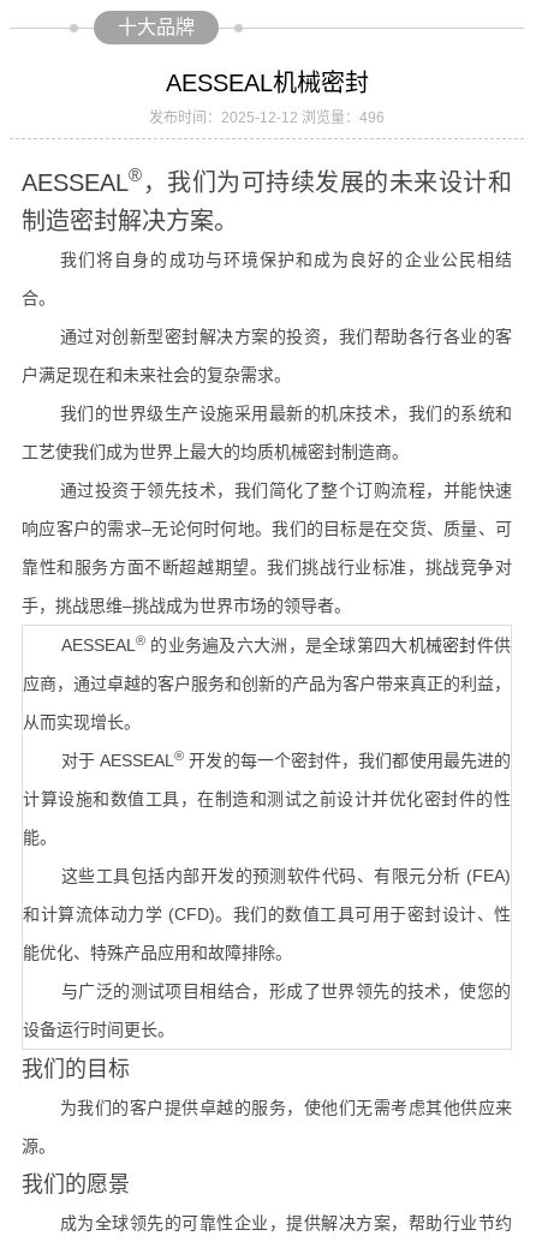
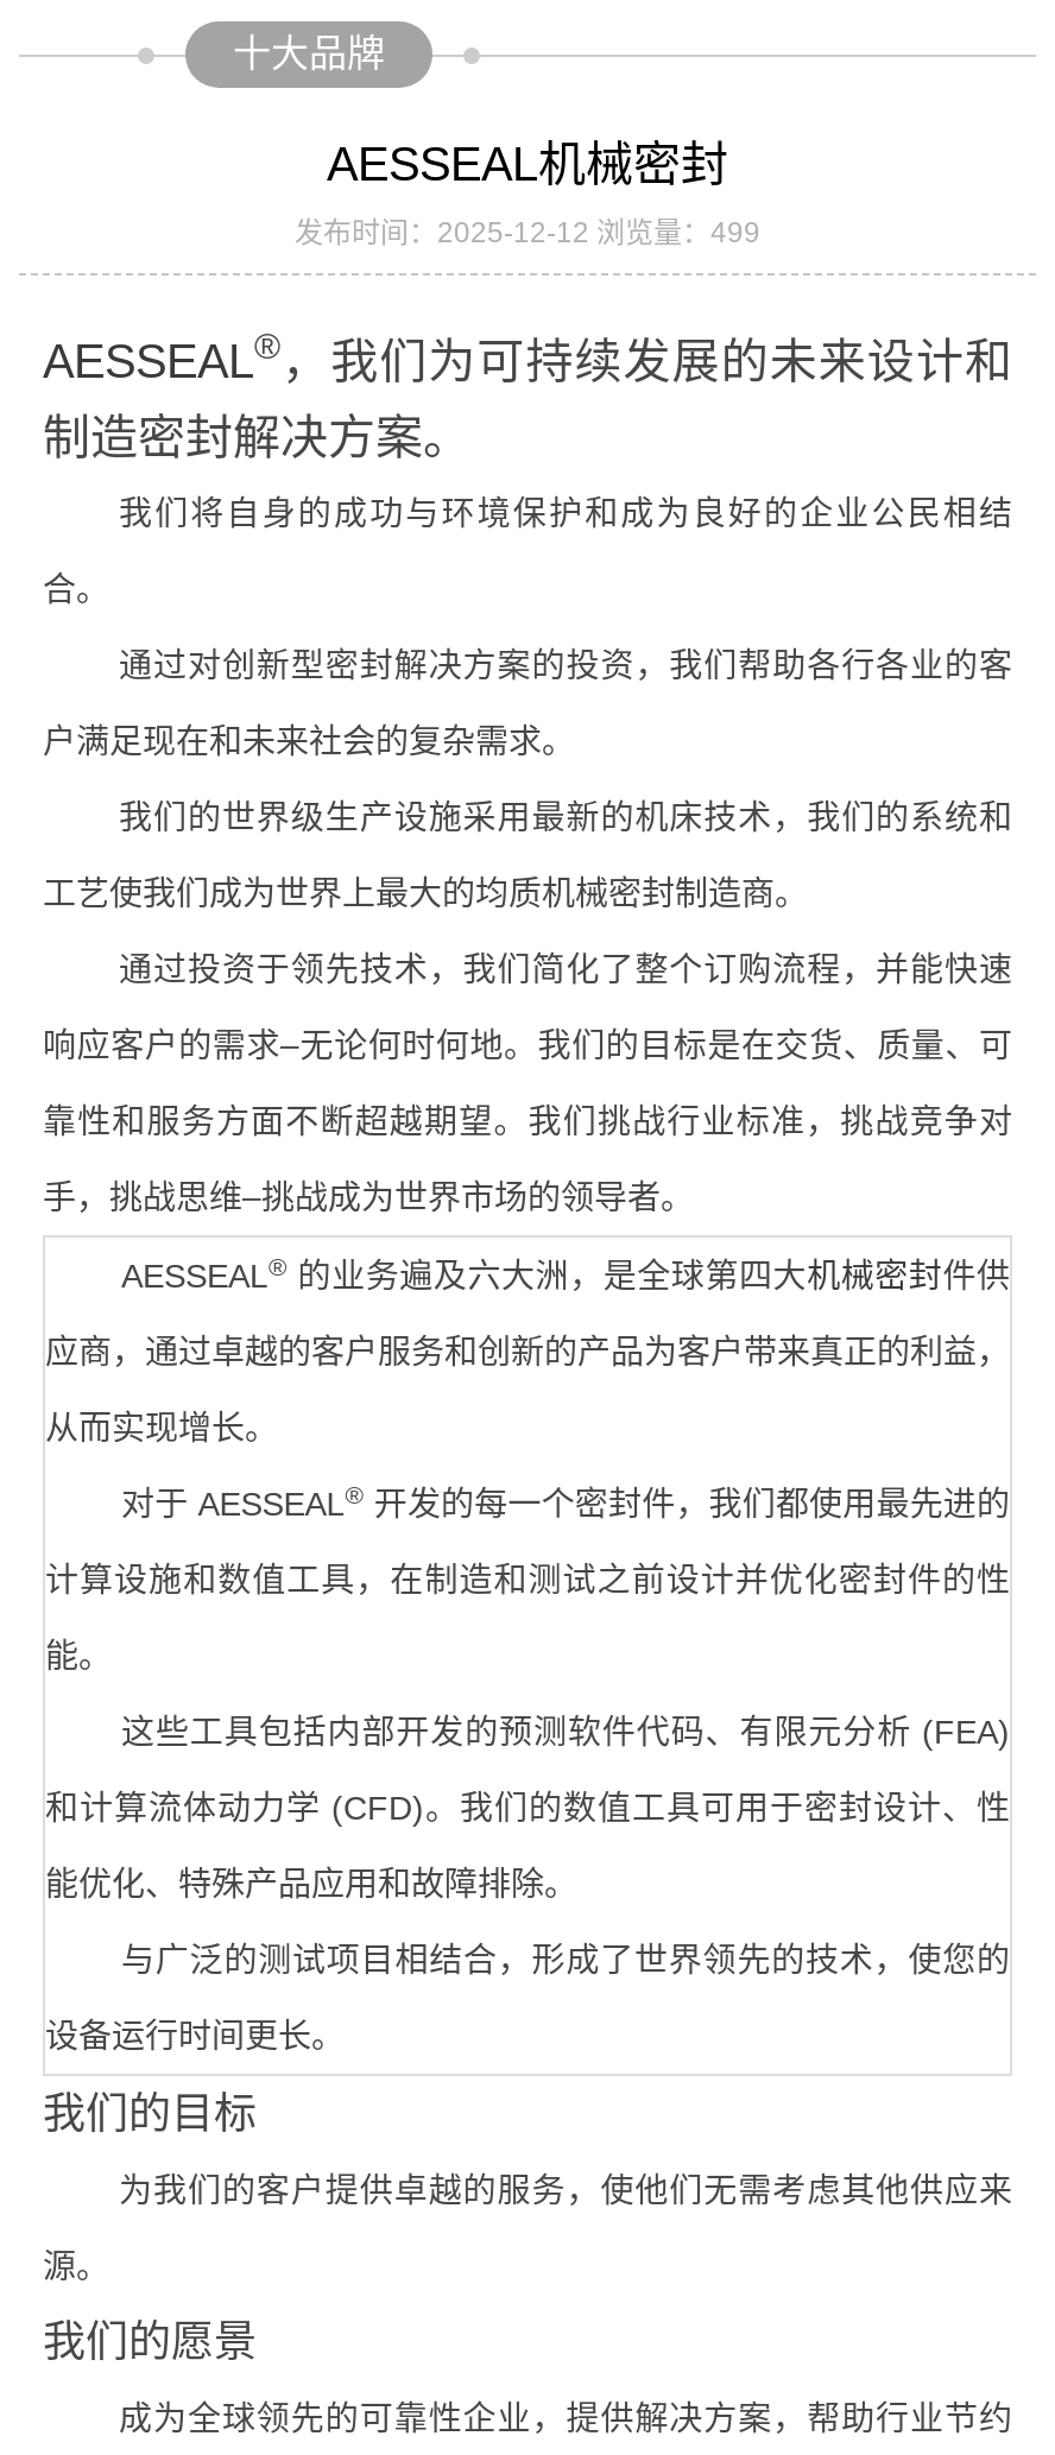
- 发布时间：2025-12-12 浏览量：496
+ 发布时间：2025-12-12 浏览量：499
